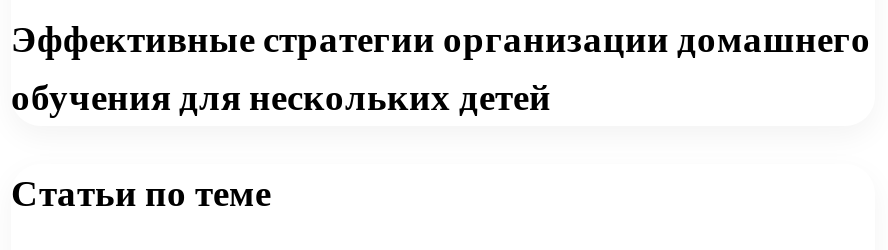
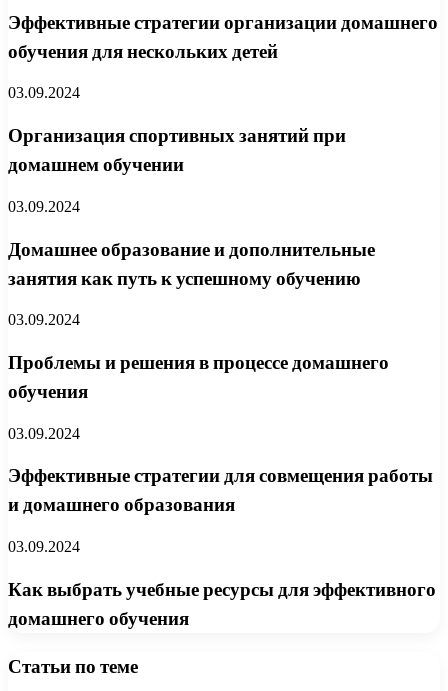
+ 03.09.2024
+ Организация спортивных занятий при
+ домашнем обучении
+ 03.09.2024
+ Домашнее образование и дополнительные
+ занятия как путь к успешному обучению
+ 03.09.2024
+ Проблемы и решения в процессе домашнего
+ обучения
+ 03.09.2024
+ Эффективные стратегии для совмещения работы
+ и домашнего образования
+ 03.09.2024
+ Как выбрать учебные ресурсы для эффективного
+ домашнего обучения
